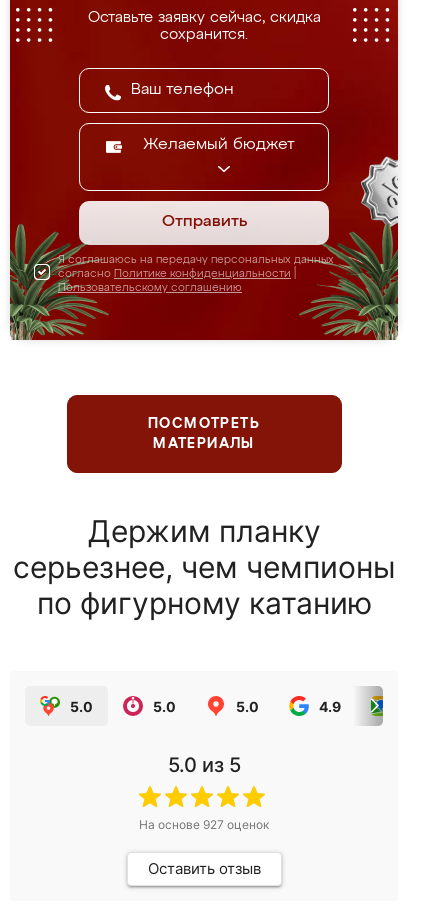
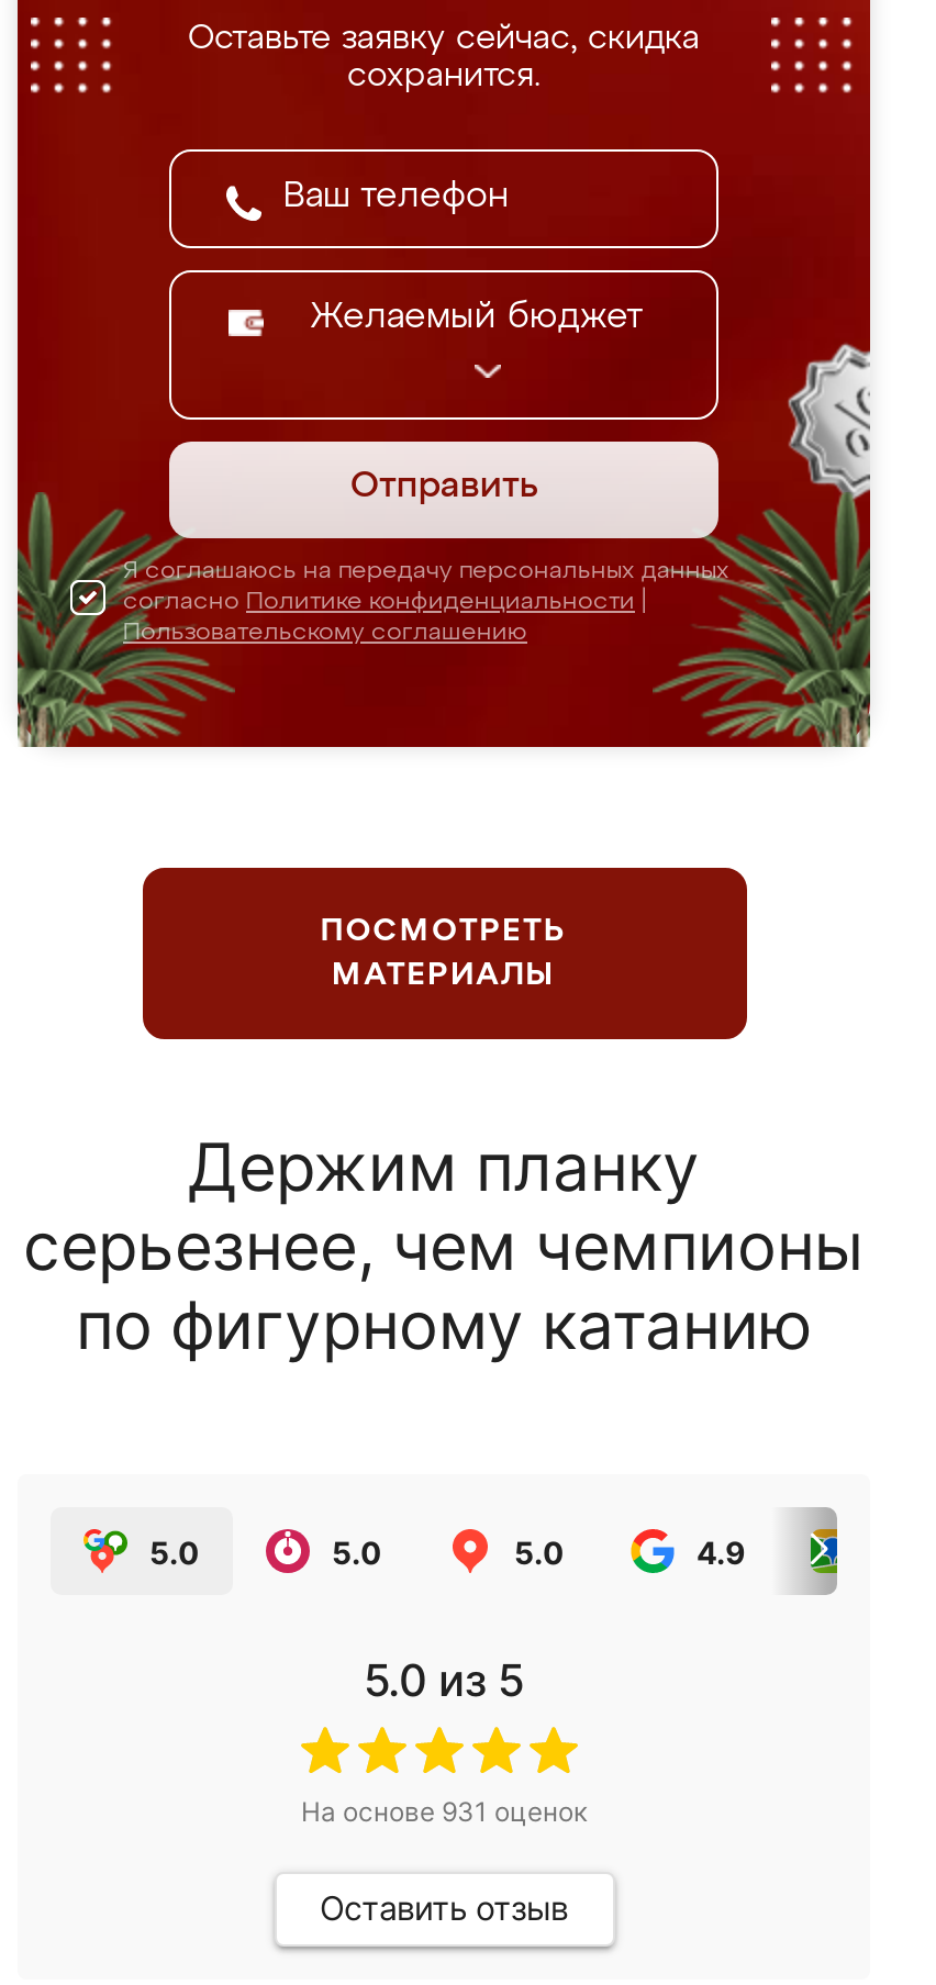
- На основе 927 оценок
+ На основе 931 оценок
